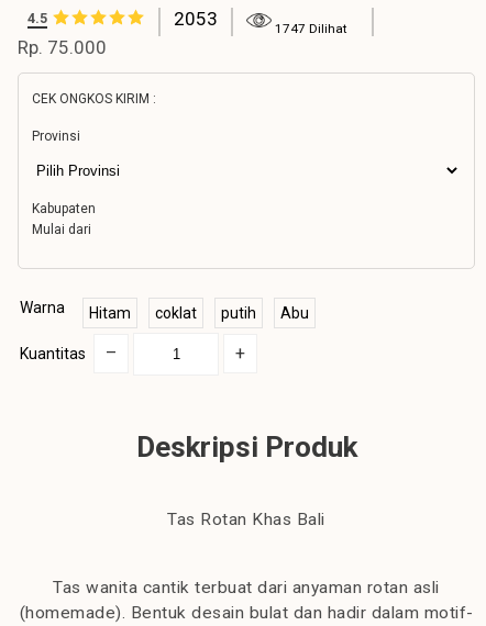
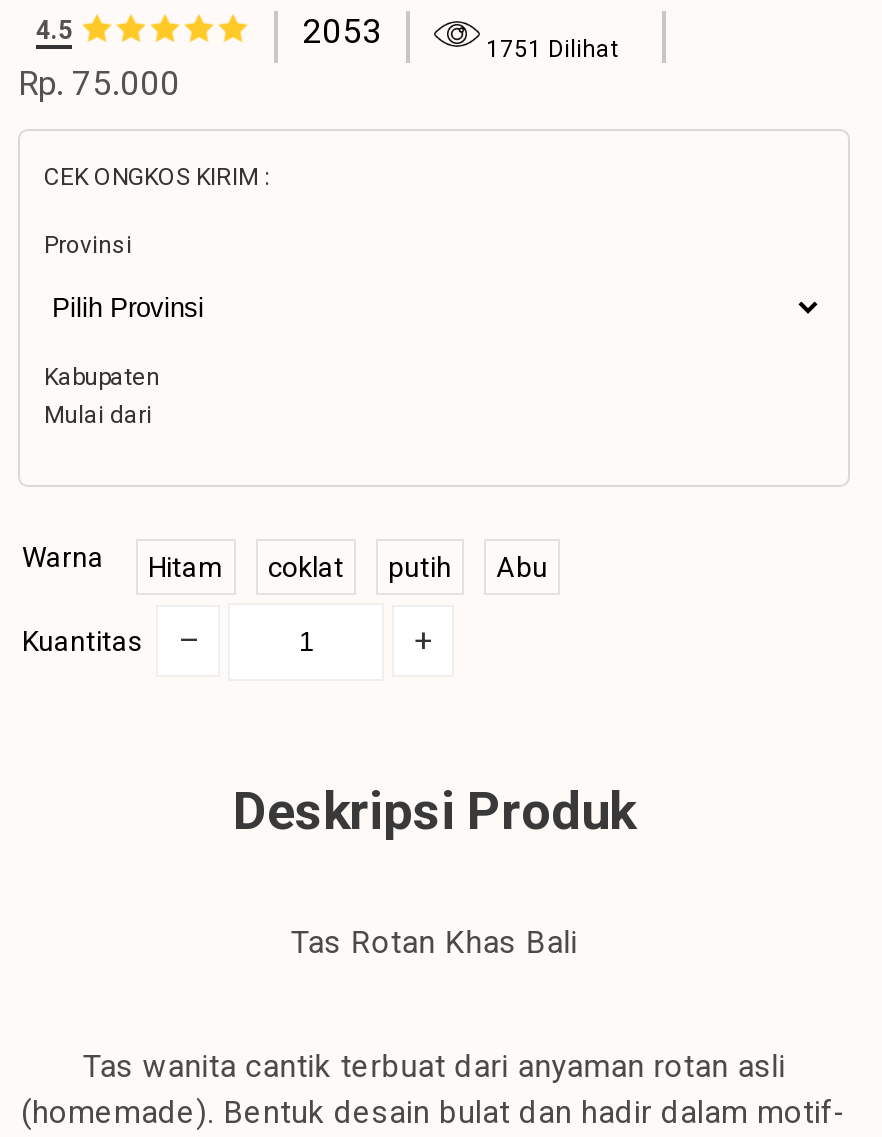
- 1747 Dilihat
+ 1751 Dilihat
